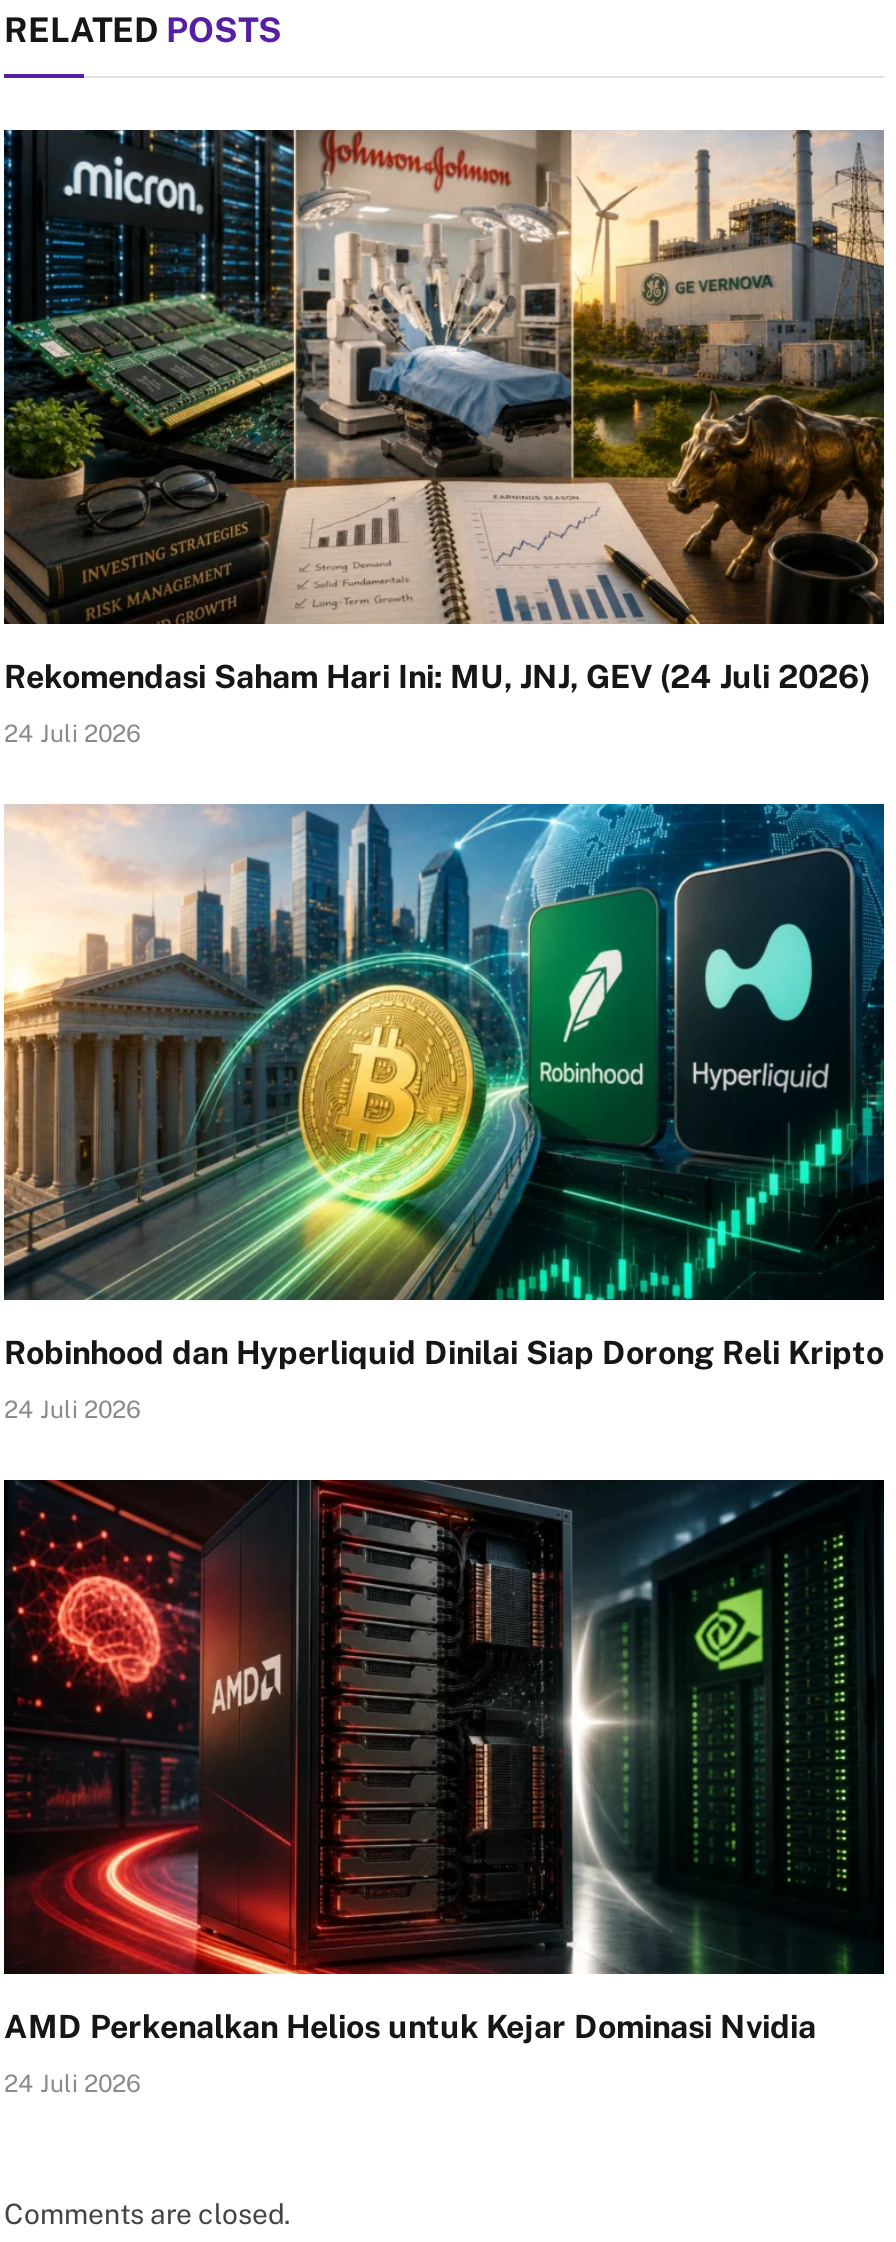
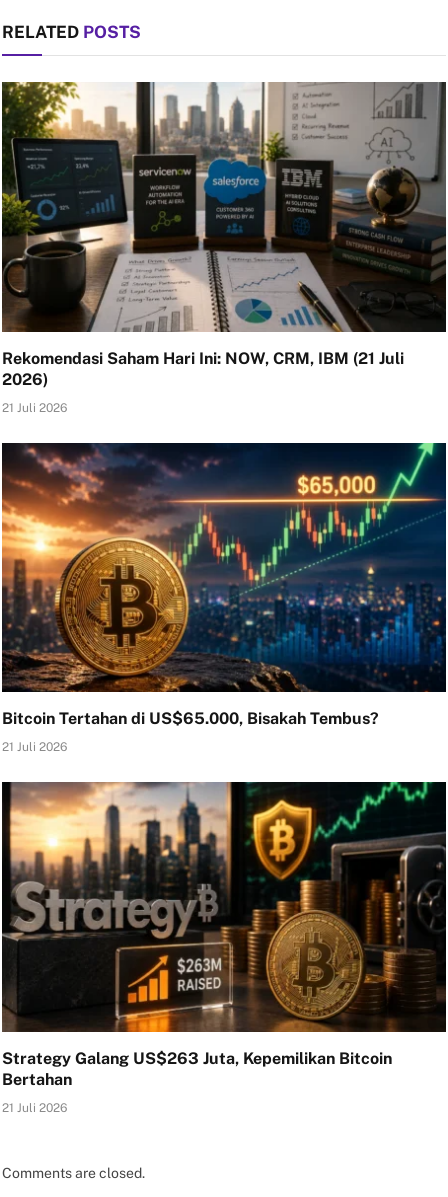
- [image]
- Rekomendasi Saham Hari Ini: MU, JNJ, GEV (24 Juli 2026)
+ [image]
+ Rekomendasi Saham Hari Ini: NOW, CRM, IBM (21 Juli
+ 2026)

- 24 Juli 2026
+ 21 Juli 2026

- [image]
- Robinhood dan Hyperliquid Dinilai Siap Dorong Reli Kripto
+ [image]
+ Bitcoin Tertahan di US$65.000, Bisakah Tembus?

- 24 Juli 2026
+ 21 Juli 2026

- [image]
- AMD Perkenalkan Helios untuk Kejar Dominasi Nvidia
+ [image]
+ Strategy Galang US$263 Juta, Kepemilikan Bitcoin
+ Bertahan

- 24 Juli 2026
+ 21 Juli 2026
